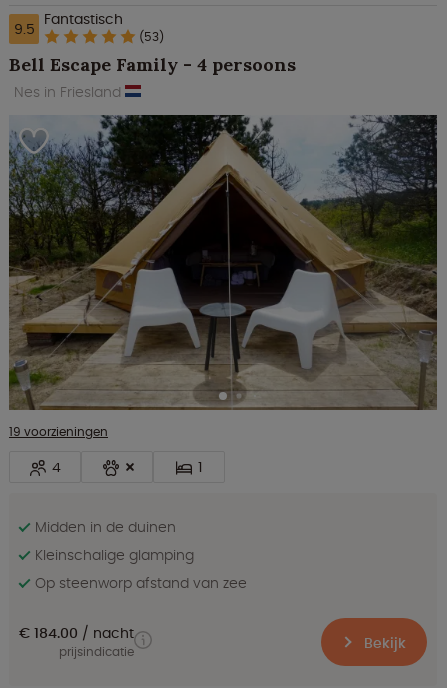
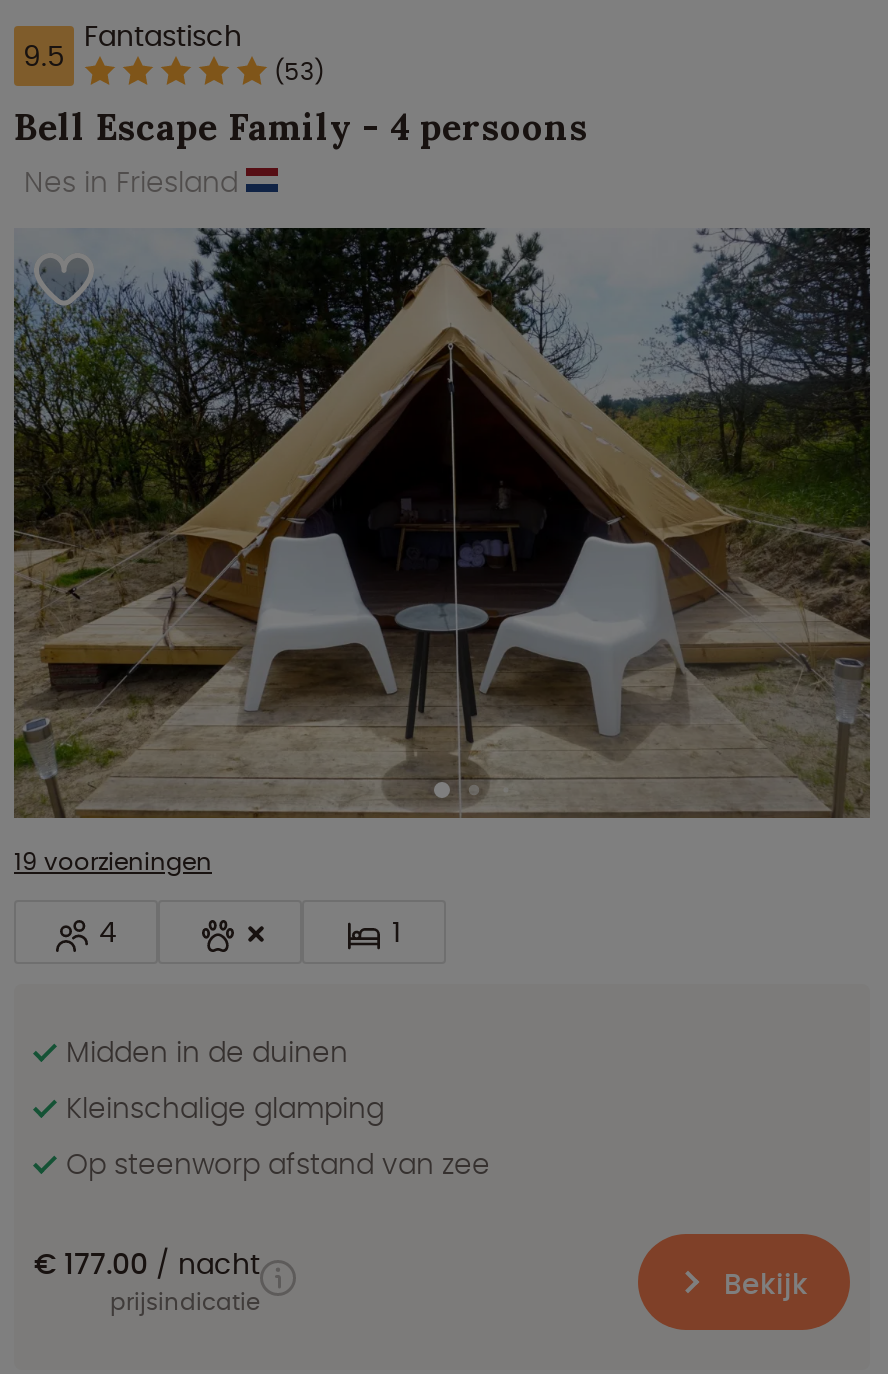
- € 184.00 nacht
+ € 177.00 nacht
